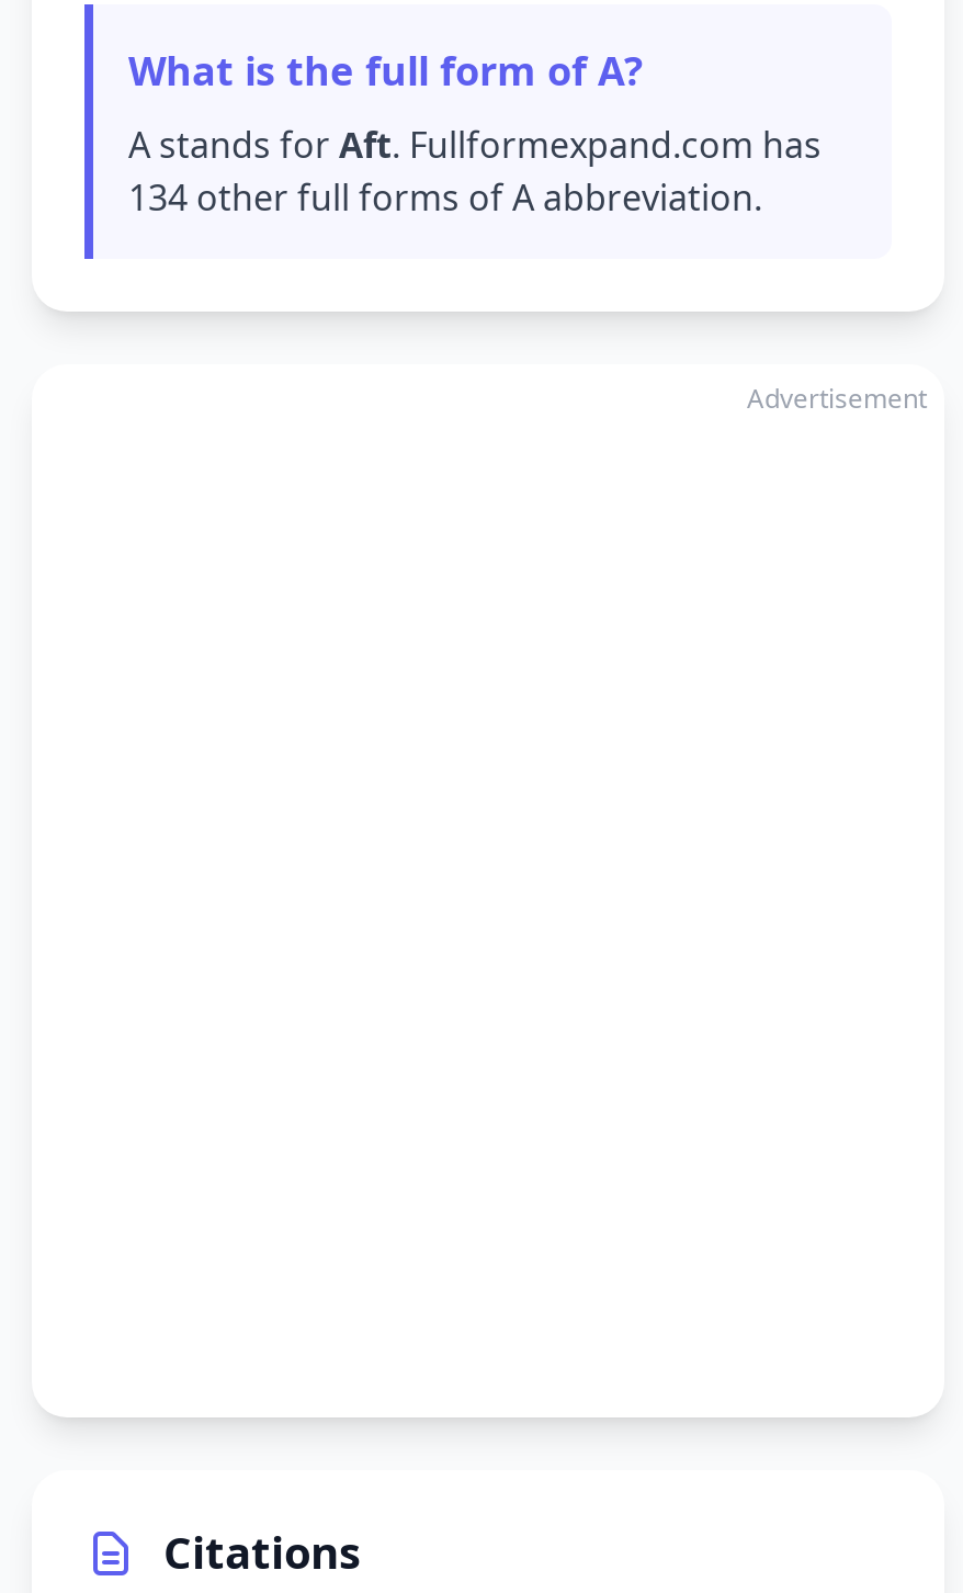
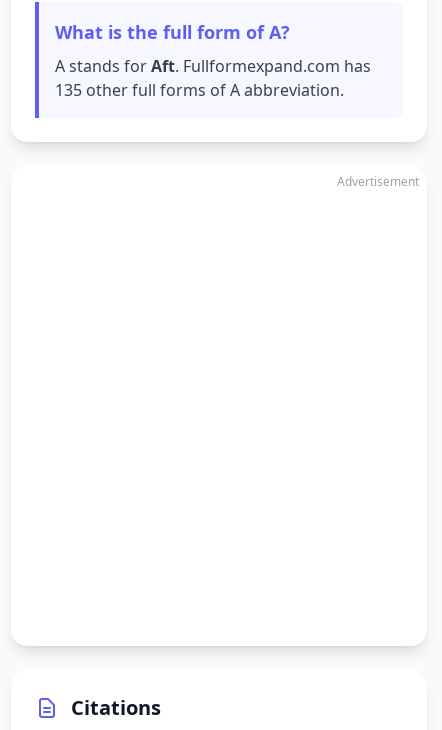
- 134 other full forms of A abbreviation.
+ 135 other full forms of A abbreviation.
